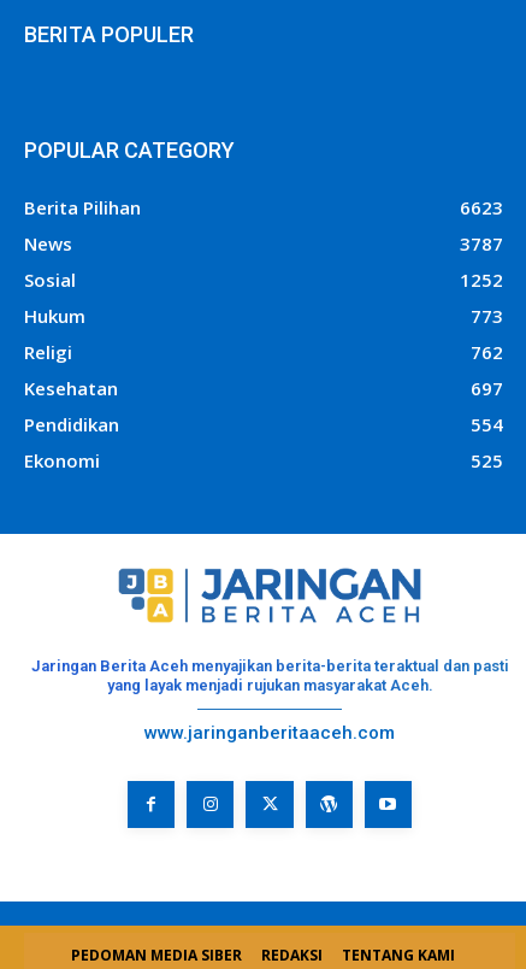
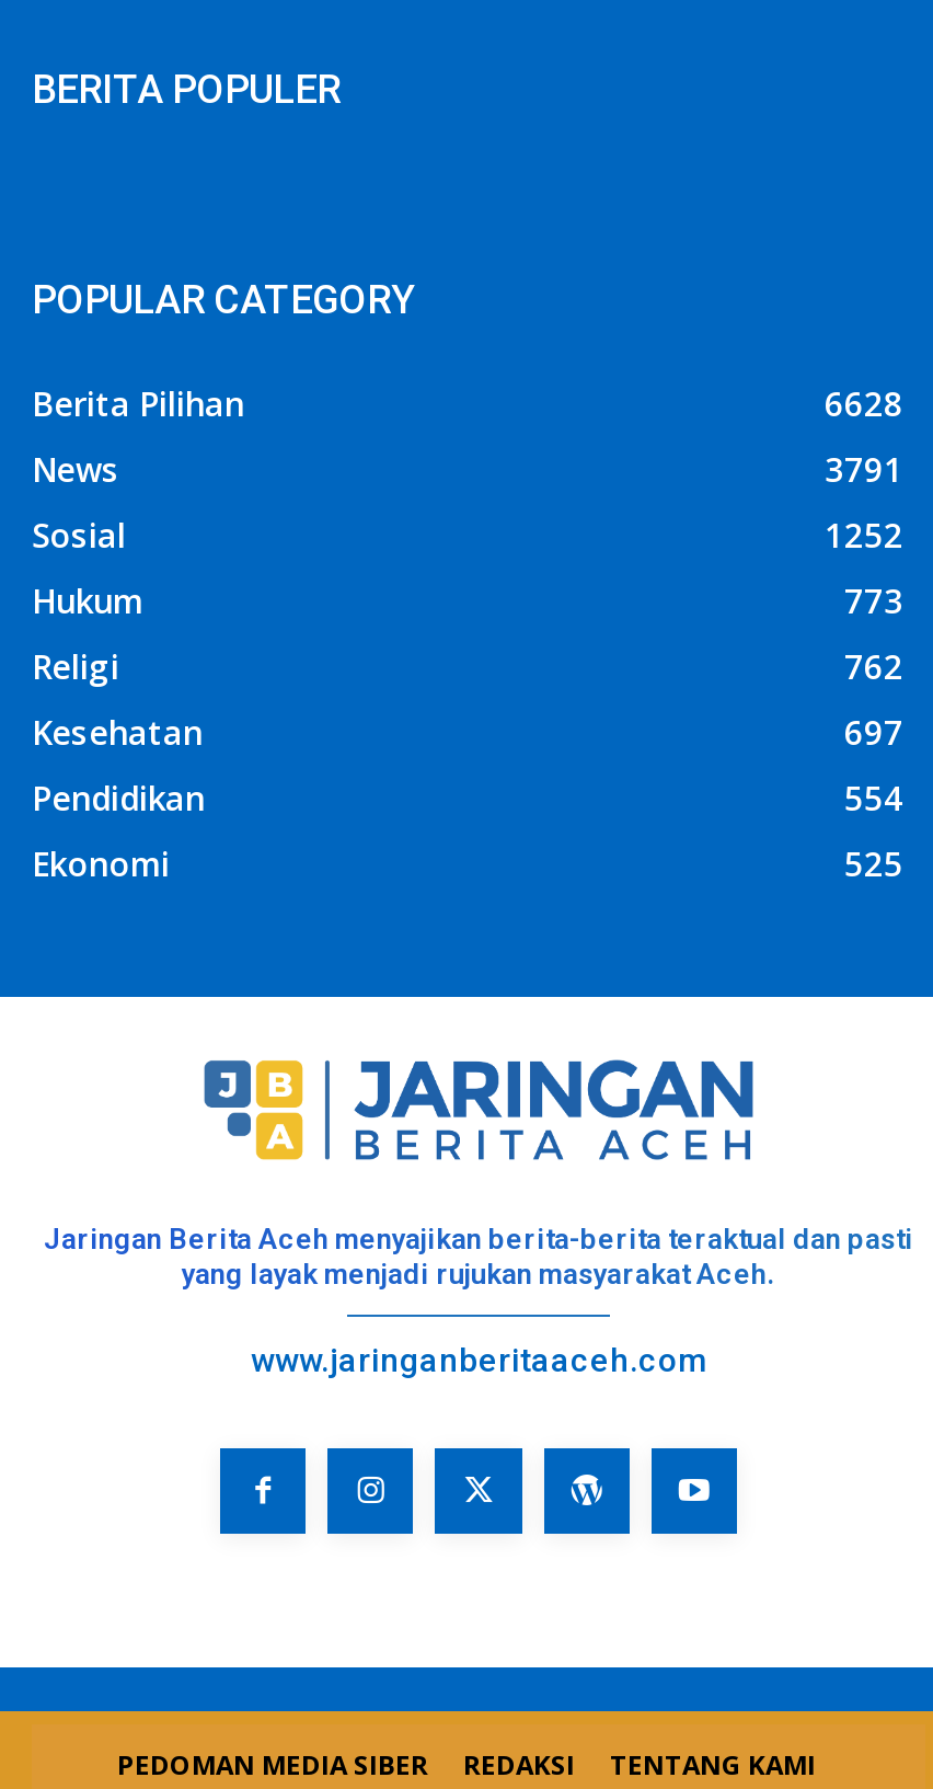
- 6623
+ 6628

- 3787
+ 3791
